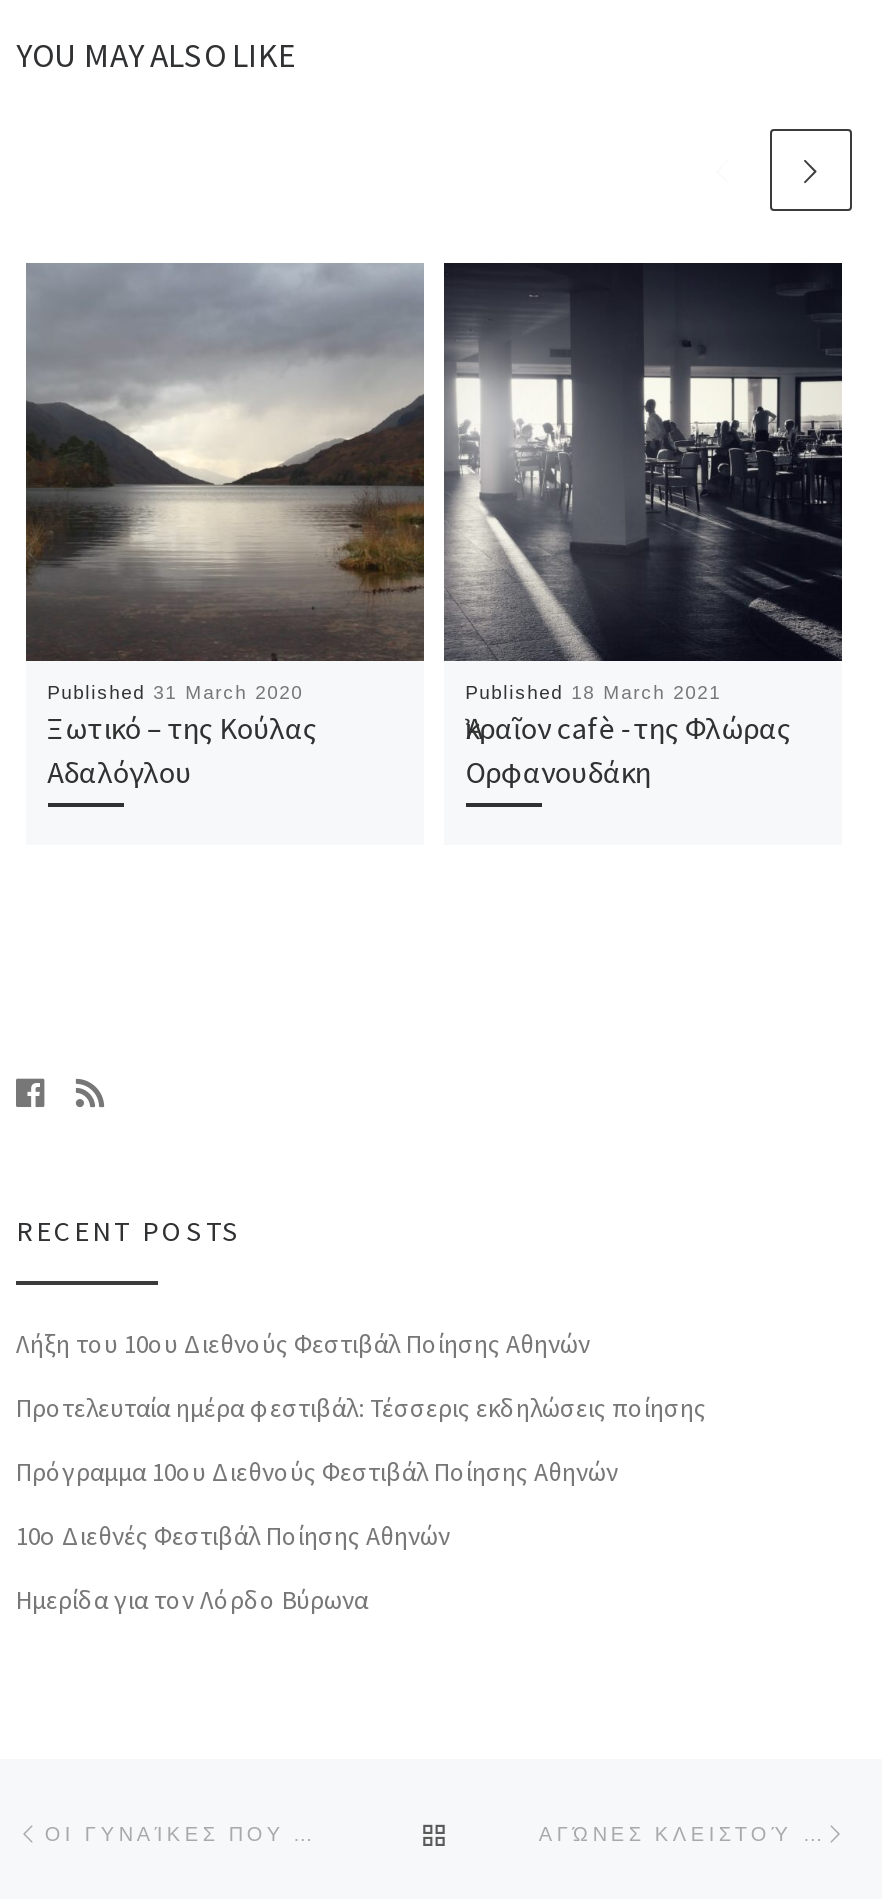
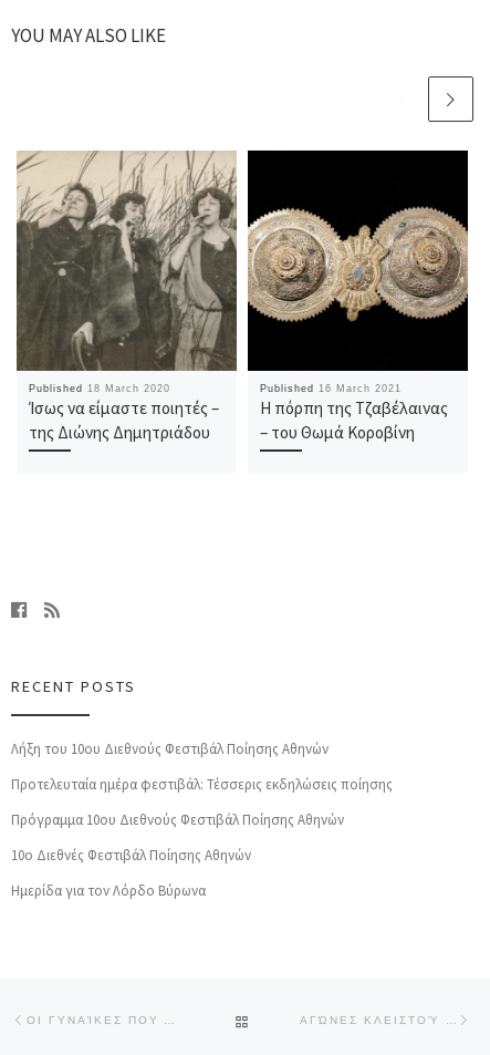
- [image]
- Published 31 March 2020
- Ξωτικό – της Κούλας
- Αδαλόγλου
+ [image]
+ Published 18 March 2020
+ Ίσως να είμαστε ποιητές –
+ της Διώνης Δημητριάδου

- [image]
- Published 18 March 2021
- Ἀκραῖον cafè -της Φλώρας
- Ορφανουδάκη
+ [image]
+ Published 16 March 2021
+ Η πόρπη της Τζαβέλαινας
+ – του Θωμά Κοροβίνη
